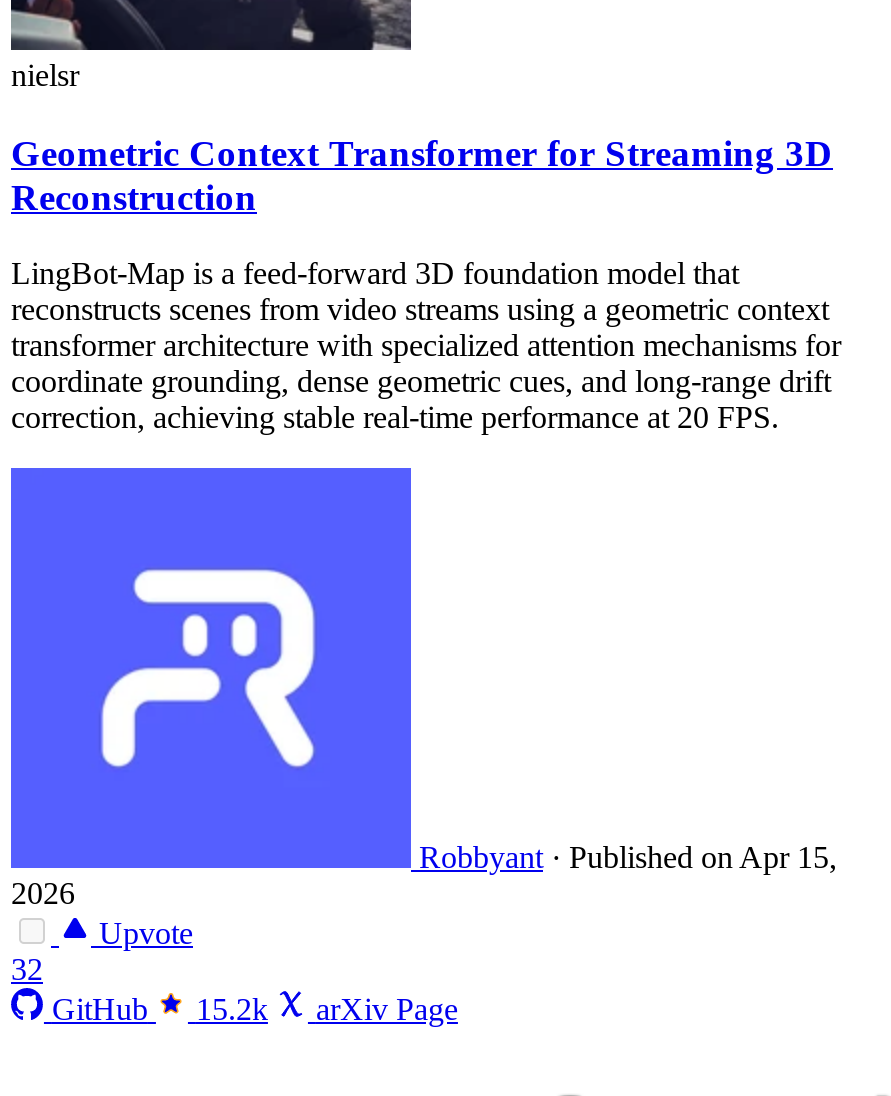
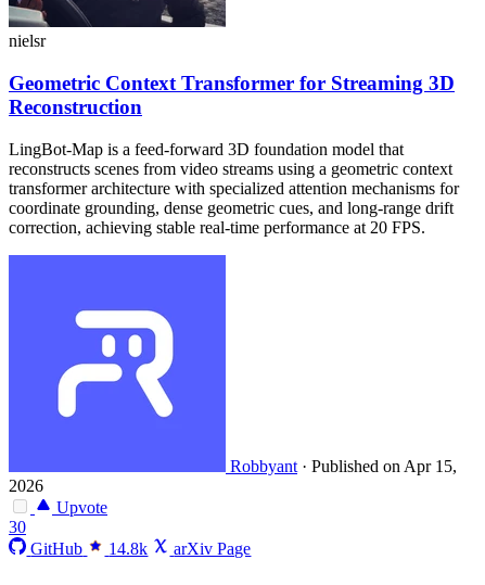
- 32
+ 30

- GitHub 15.2k arXiv Page
+ GitHub 14.8k arXiv Page
